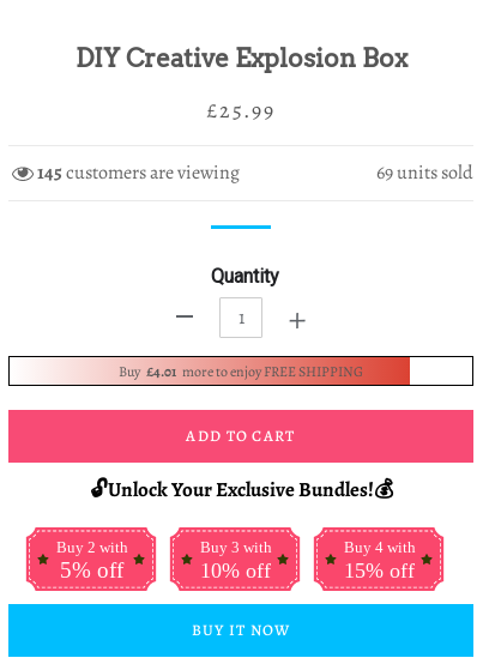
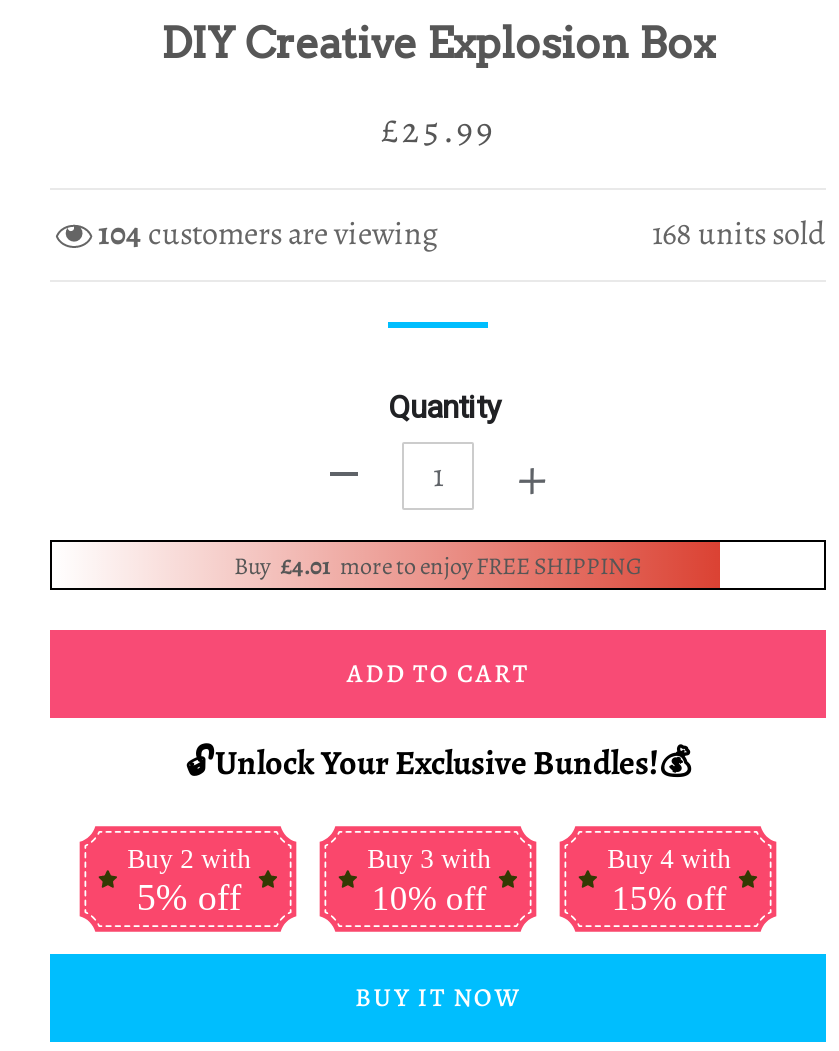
- 145 customers are viewing
+ 104 customers are viewing

- 69 units sold
+ 168 units sold
